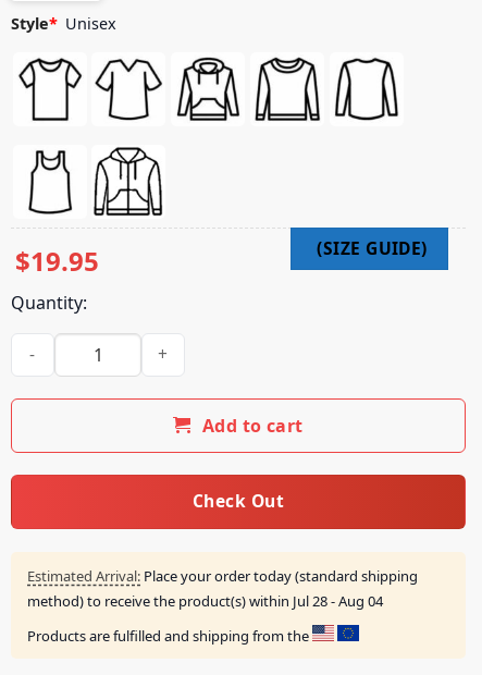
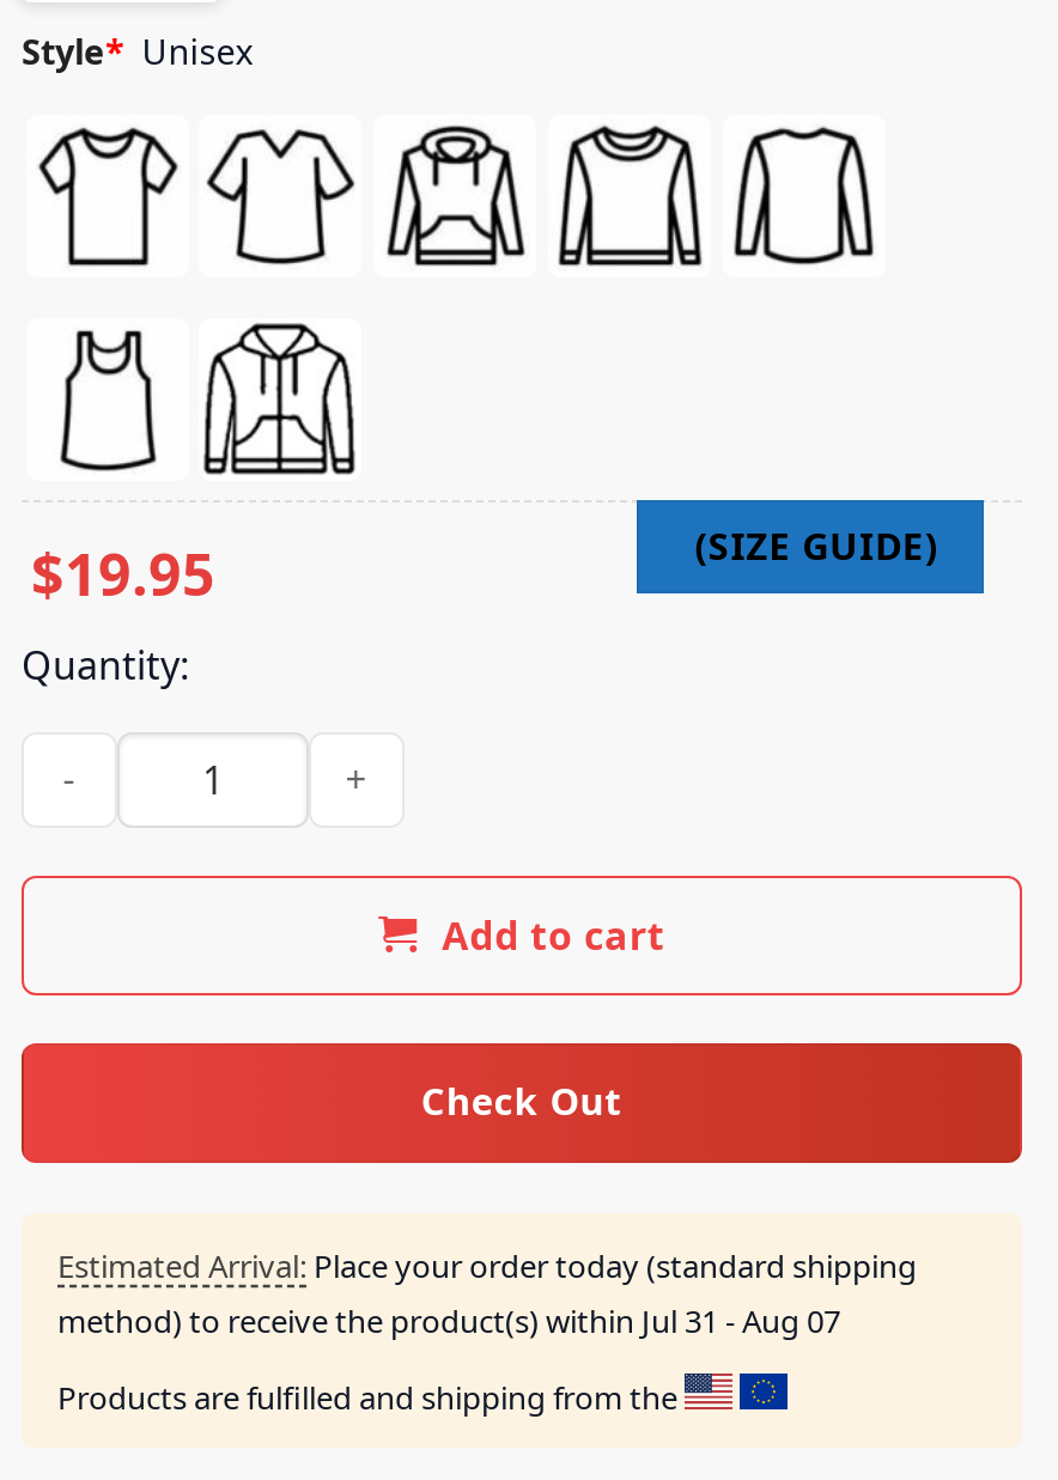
- method) to receive the product(s) within Jul 28 - Aug 04
+ method) to receive the product(s) within Jul 31 - Aug 07
